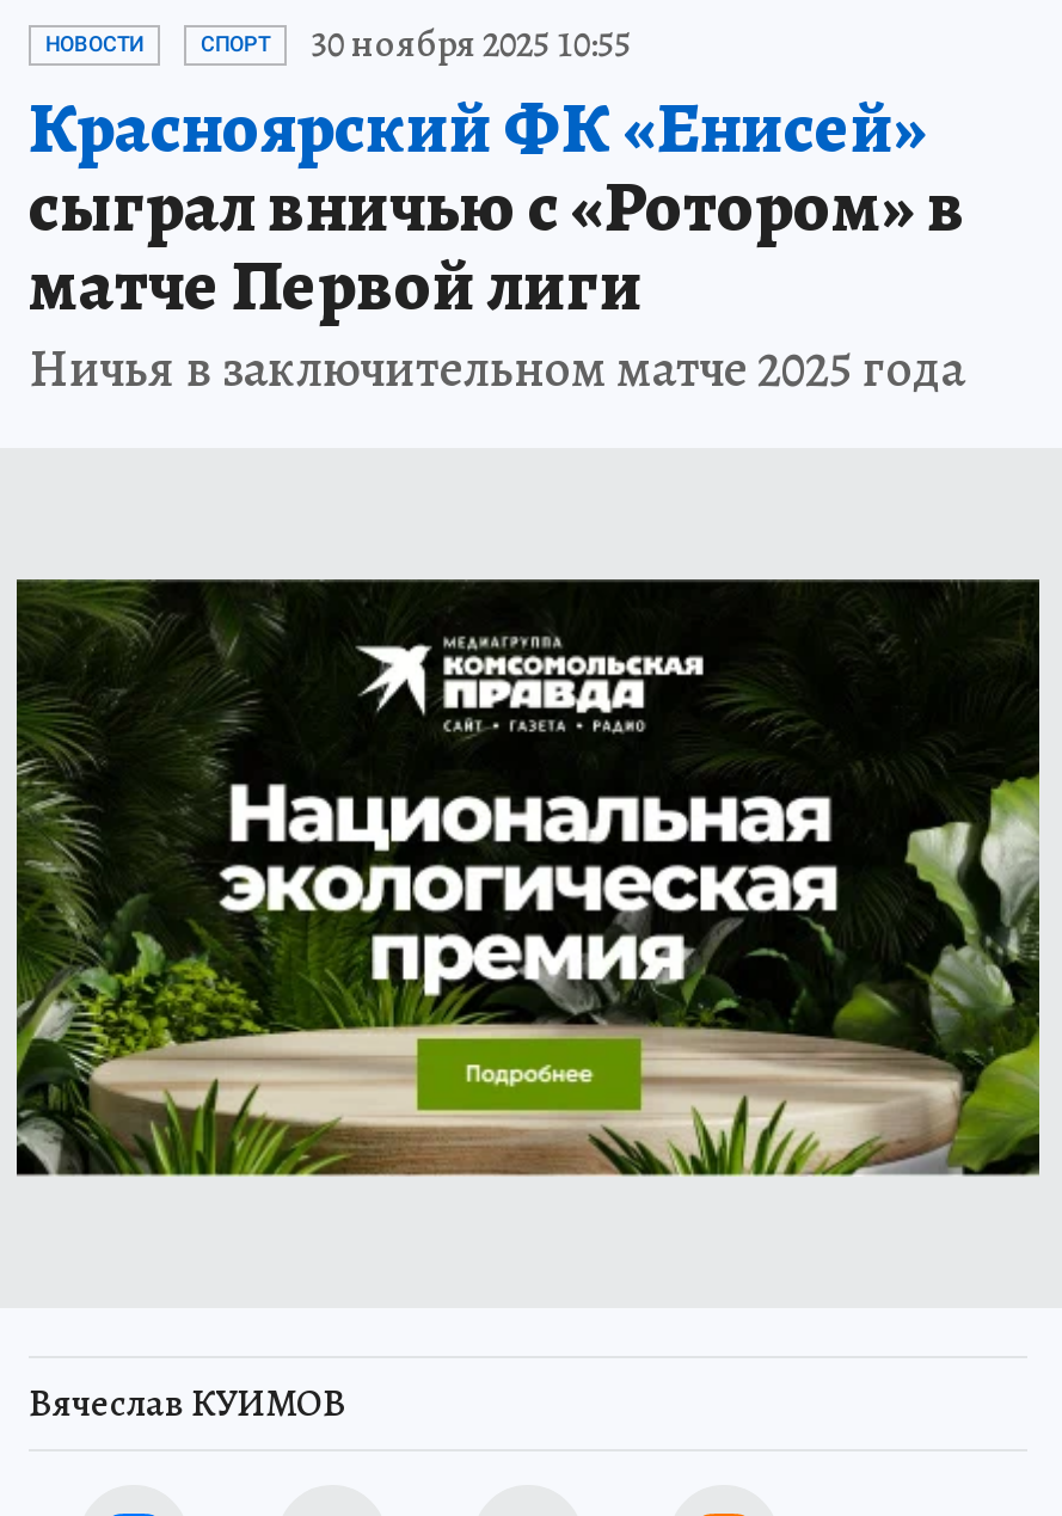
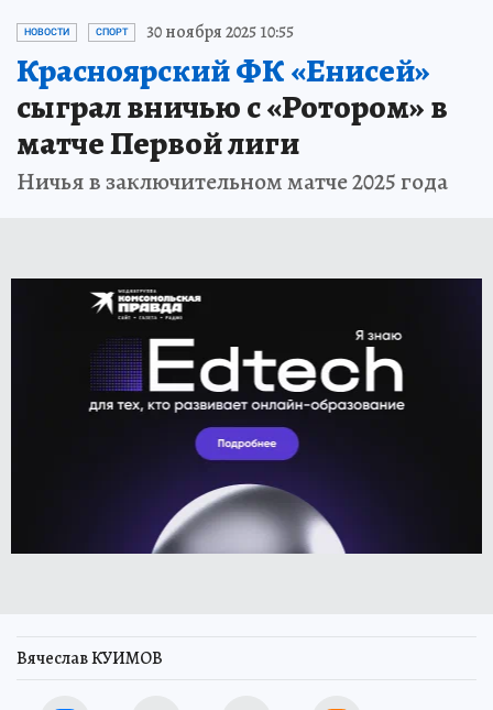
- [image]
+ [image]
